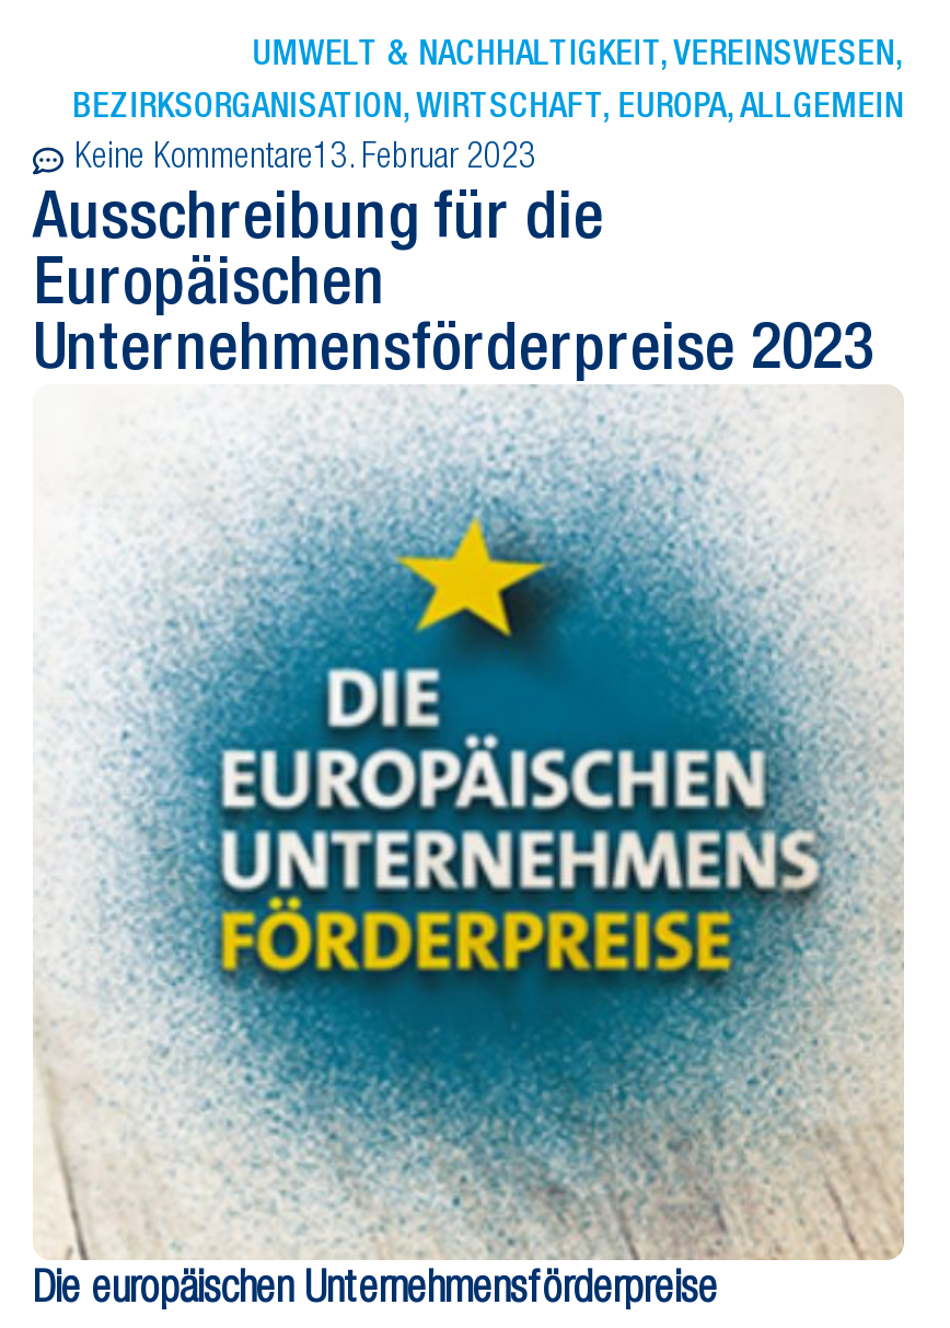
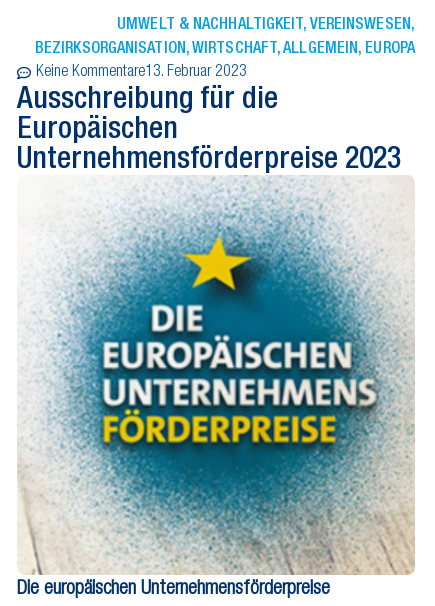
- BEZIRKSORGANISATION, WIRTSCHAFT, EUROPA, ALLGEMEIN
+ BEZIRKSORGANISATION, WIRTSCHAFT, ALLGEMEIN, EUROPA
